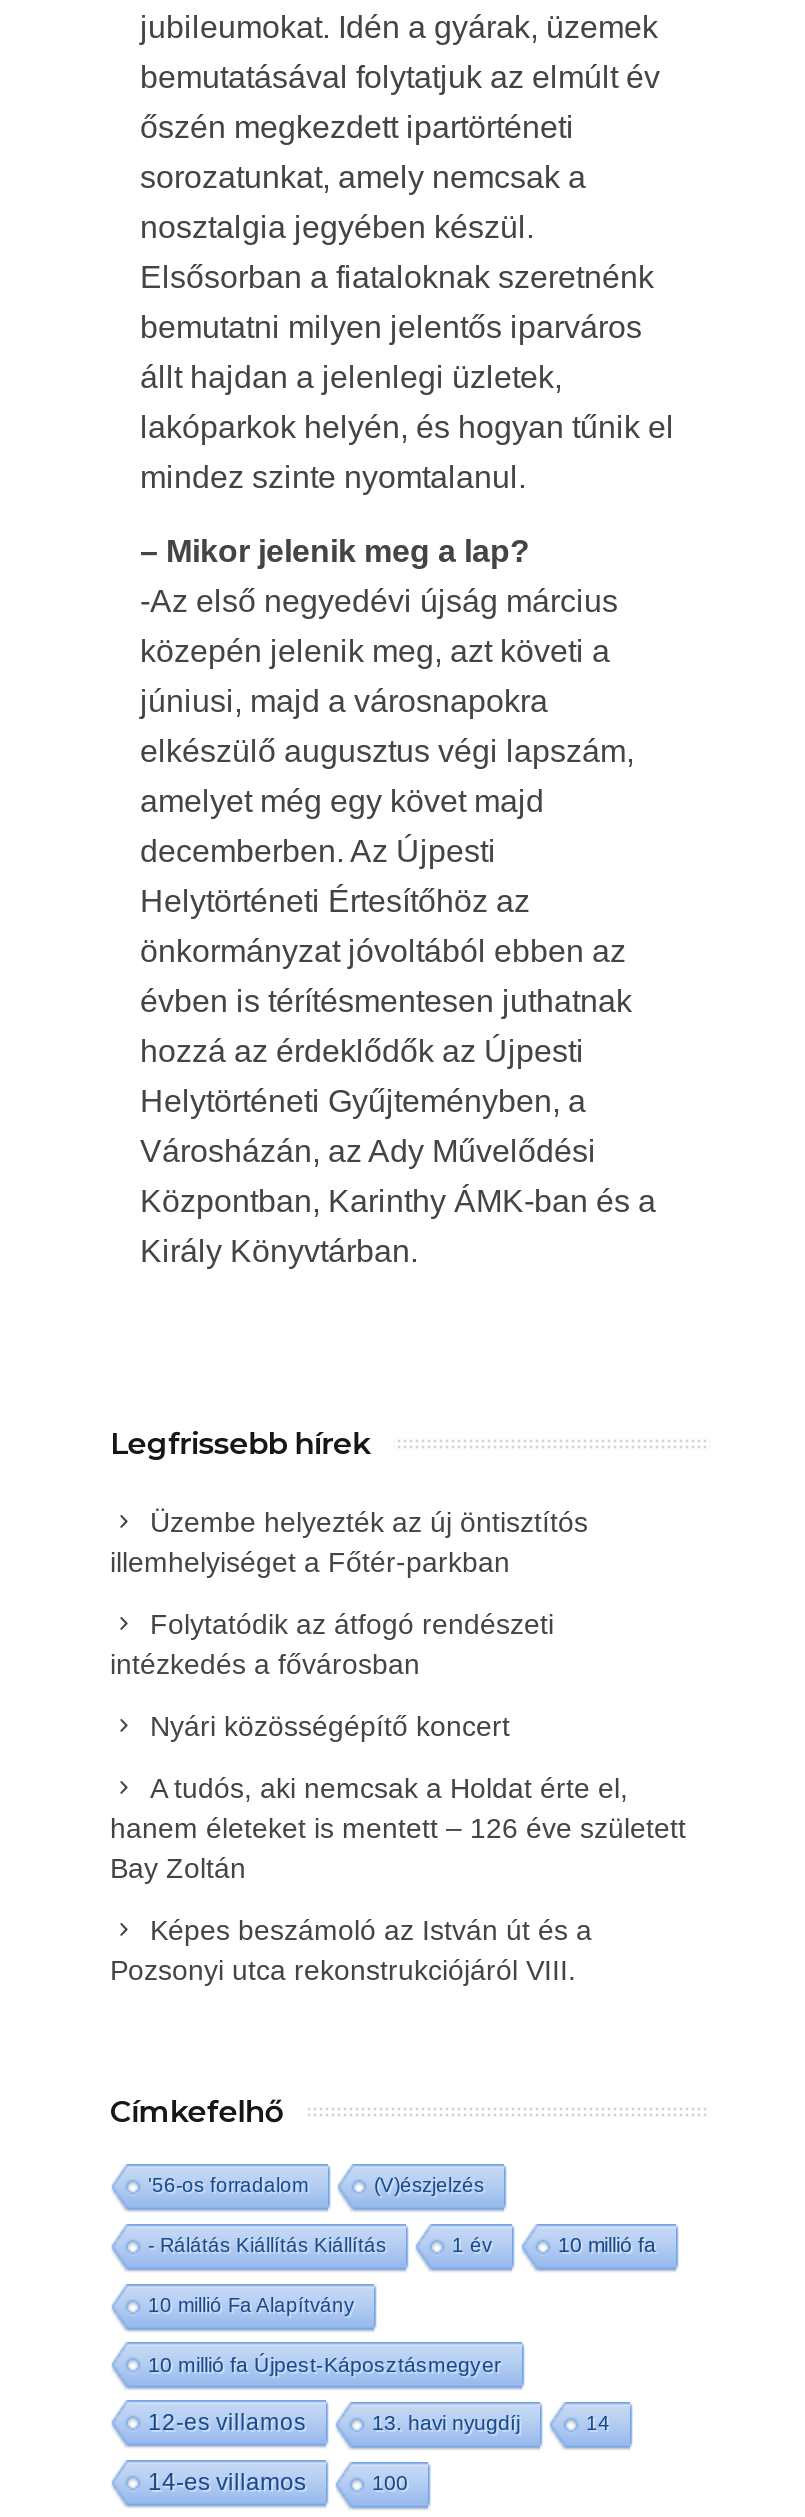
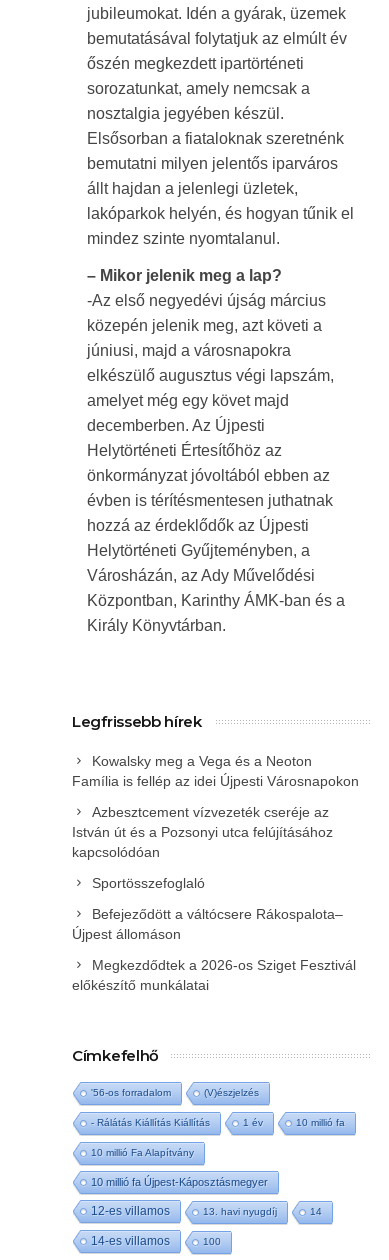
- Üzembe helyezték az új öntisztítós
- illemhelyiséget a Főtér-parkban
+ Kowalsky meg a Vega és a Neoton
+ Família is fellép az idei Újpesti Városnapokon

- Folytatódik az átfogó rendészeti
- intézkedés a fővárosban
+ Azbesztcement vízvezeték cseréje az
+ István út és a Pozsonyi utca felújításához
+ kapcsolódóan

- Nyári közösségépítő koncert
+ Sportösszefoglaló

- A tudós, aki nemcsak a Holdat érte el,
- hanem életeket is mentett – 126 éve született
- Bay Zoltán
+ Befejeződött a váltócsere Rákospalota–
+ Újpest állomáson

- Képes beszámoló az István út és a
- Pozsonyi utca rekonstrukciójáról VIII.
+ Megkezdődtek a 2026-os Sziget Fesztivál
+ előkészítő munkálatai
